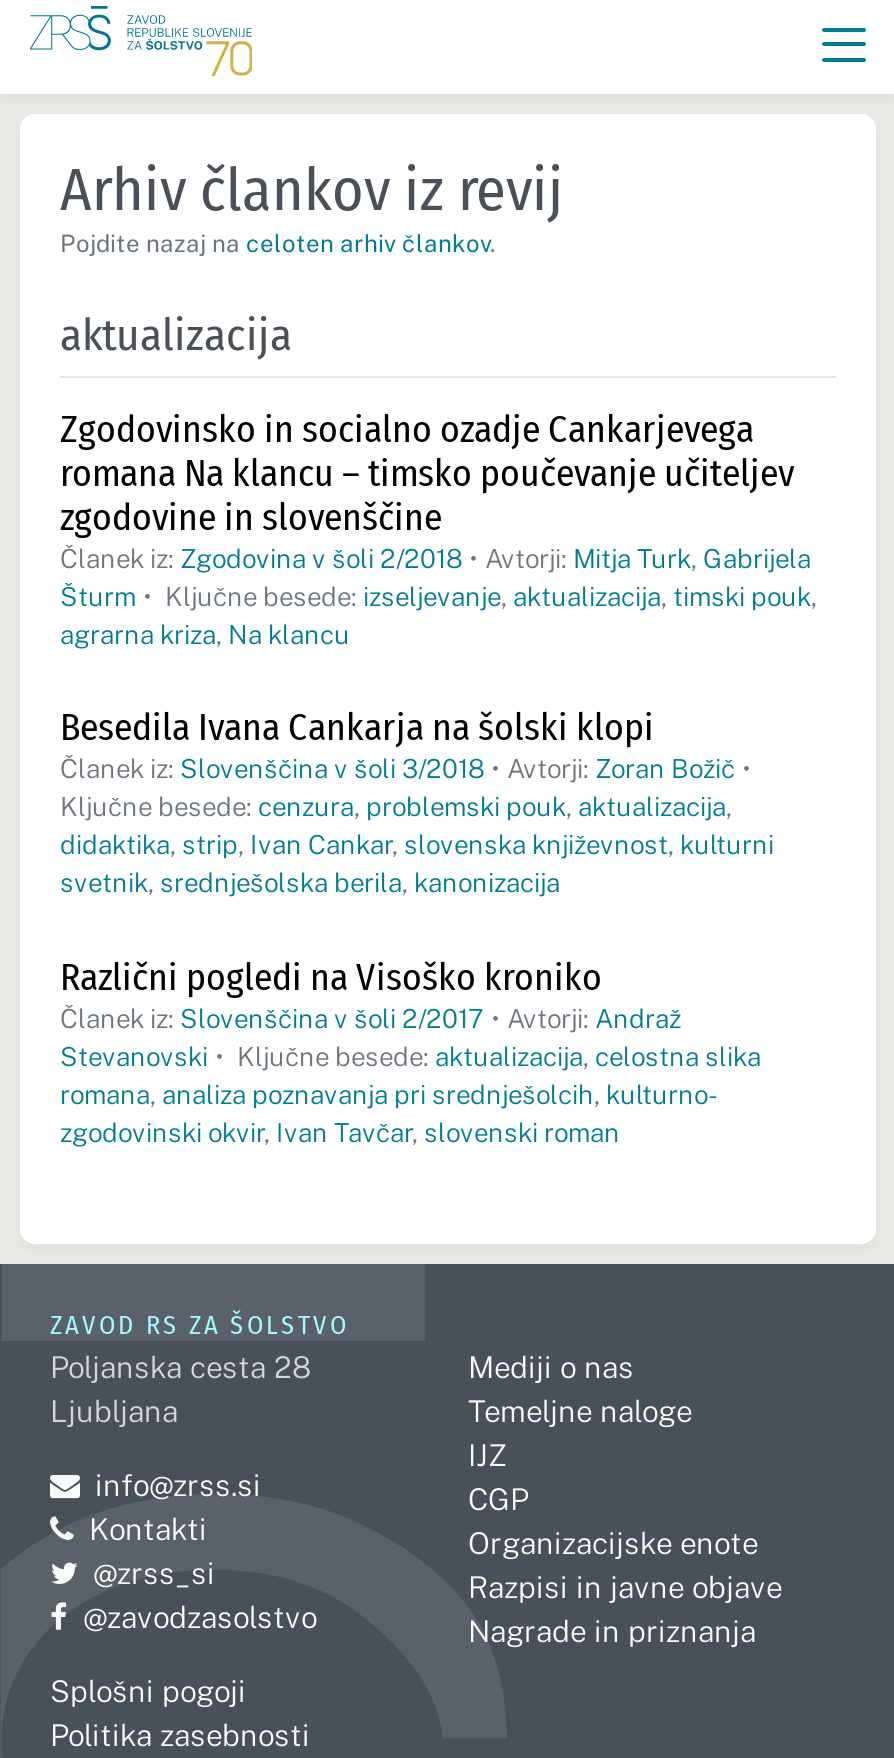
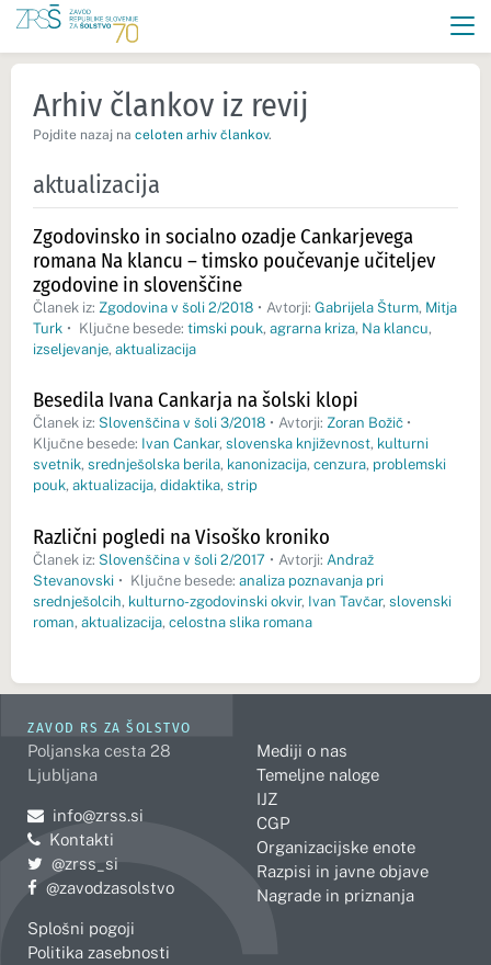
- Članek iz: Zgodovina v šoli 2/2018 • Avtorji: Mitja Turk, Gabrijela
- Šturm • Ključne besede: izseljevanje, aktualizacija, timski pouk,
- agrarna kriza, Na klancu
+ Članek iz: Zgodovina v šoli 2/2018 • Avtorji: Gabrijela Šturm, Mitja
+ Turk • Ključne besede: timski pouk, agrarna kriza, Na klancu,
+ izseljevanje, aktualizacija

- Ključne besede: cenzura, problemski pouk, aktualizacija,
- didaktika, strip, Ivan Cankar, slovenska književnost, kulturni
- svetnik, srednješolska berila, kanonizacija
+ Ključne besede: Ivan Cankar, slovenska književnost, kulturni
+ svetnik, srednješolska berila, kanonizacija, cenzura, problemski
+ pouk, aktualizacija, didaktika, strip

- Stevanovski • Ključne besede: aktualizacija, celostna slika
- romana, analiza poznavanja pri srednješolcih, kulturno-
- zgodovinski okvir, Ivan Tavčar, slovenski roman
+ Stevanovski • Ključne besede: analiza poznavanja pri
+ srednješolcih, kulturno-zgodovinski okvir, Ivan Tavčar, slovenski
+ roman, aktualizacija, celostna slika romana
